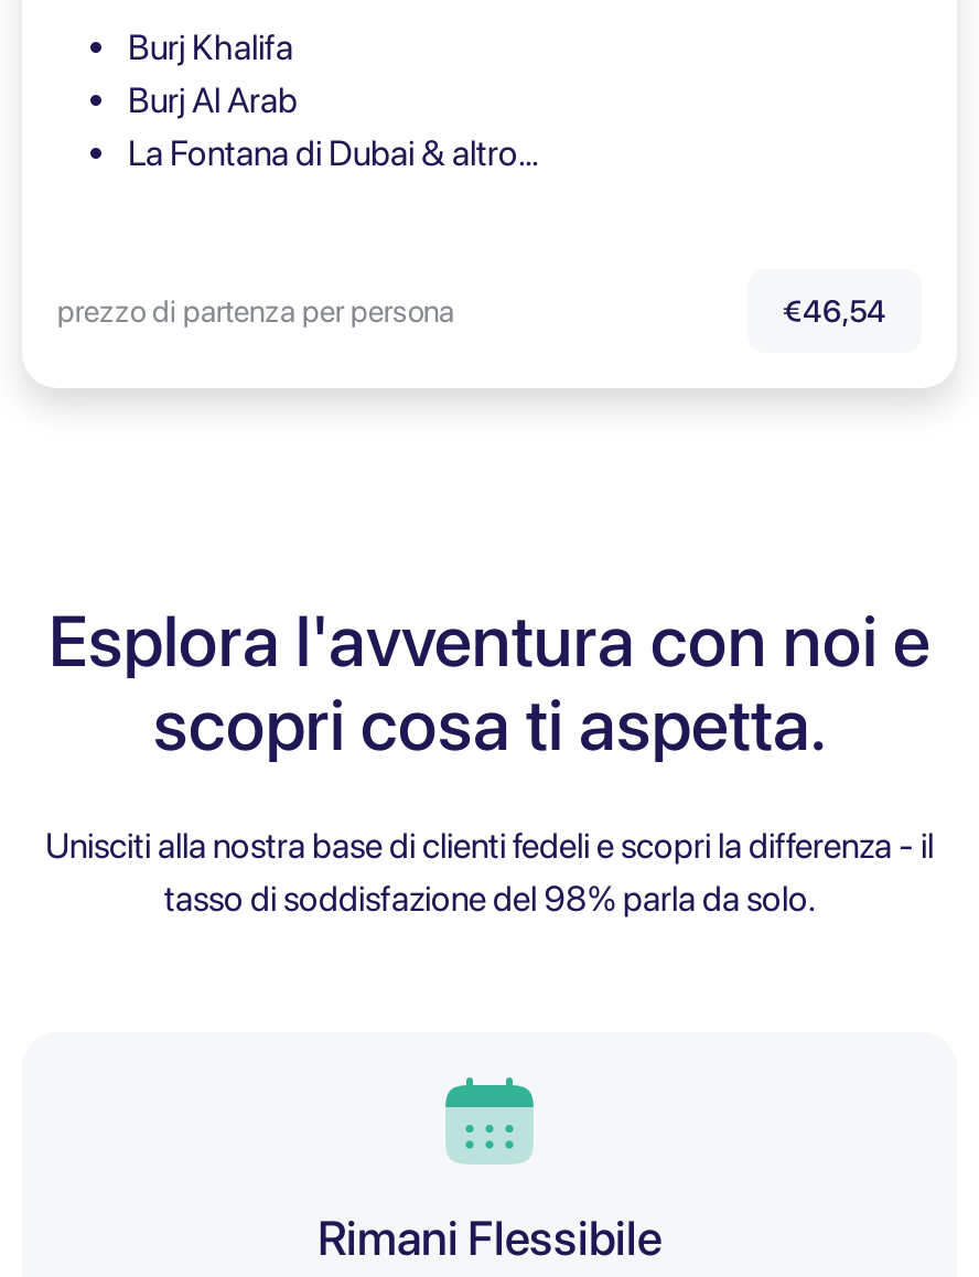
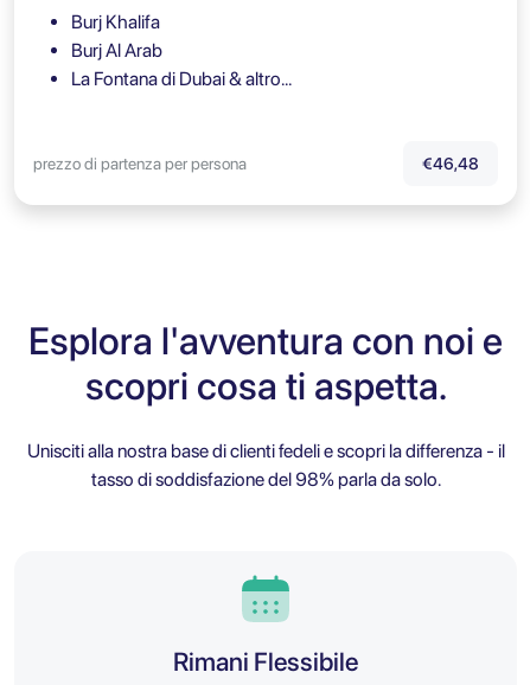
- €46,54
+ €46,48
